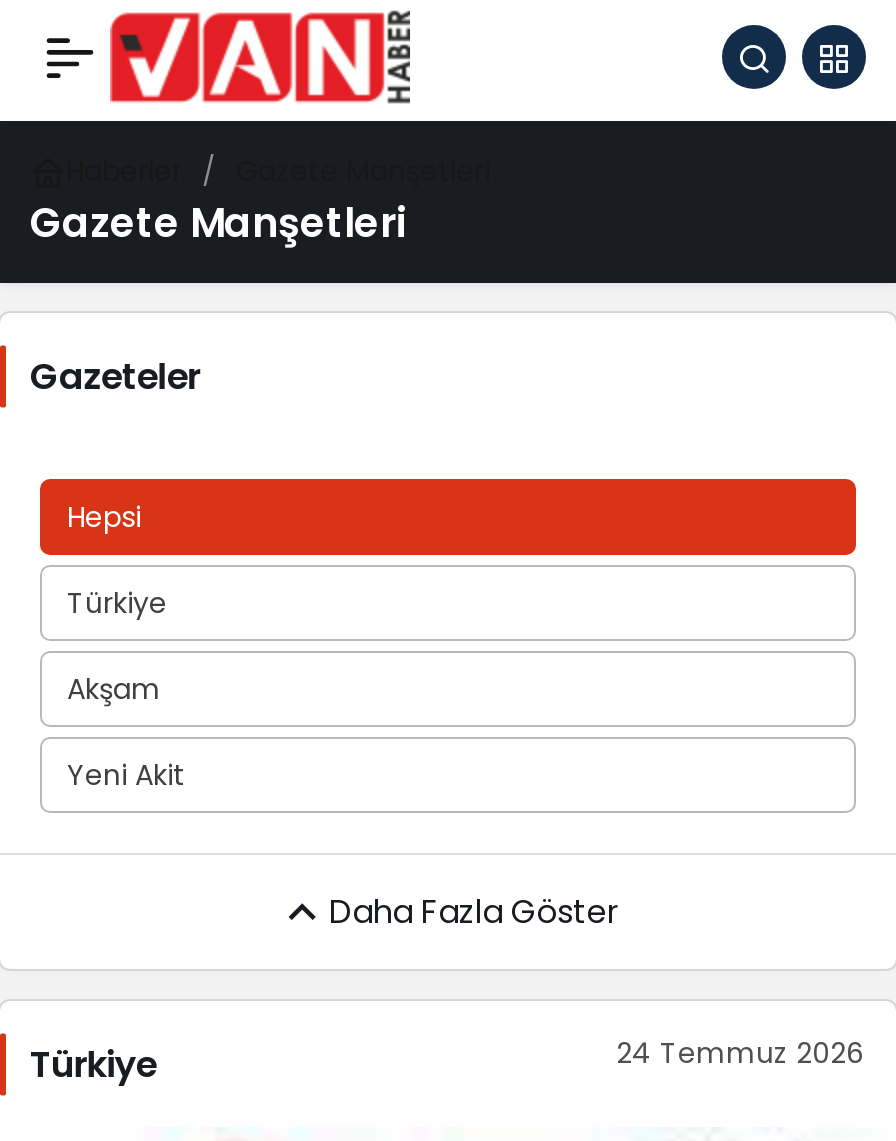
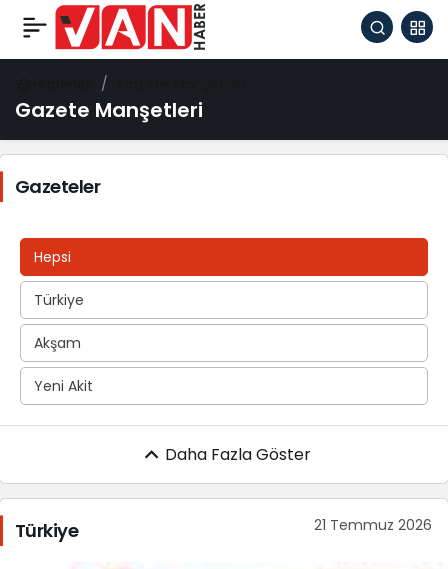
- 24 Temmuz 2026
+ 21 Temmuz 2026
